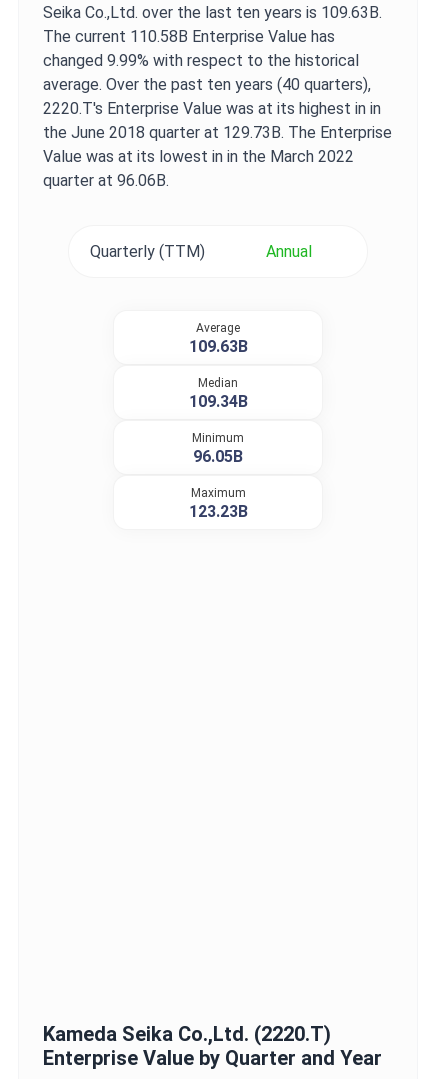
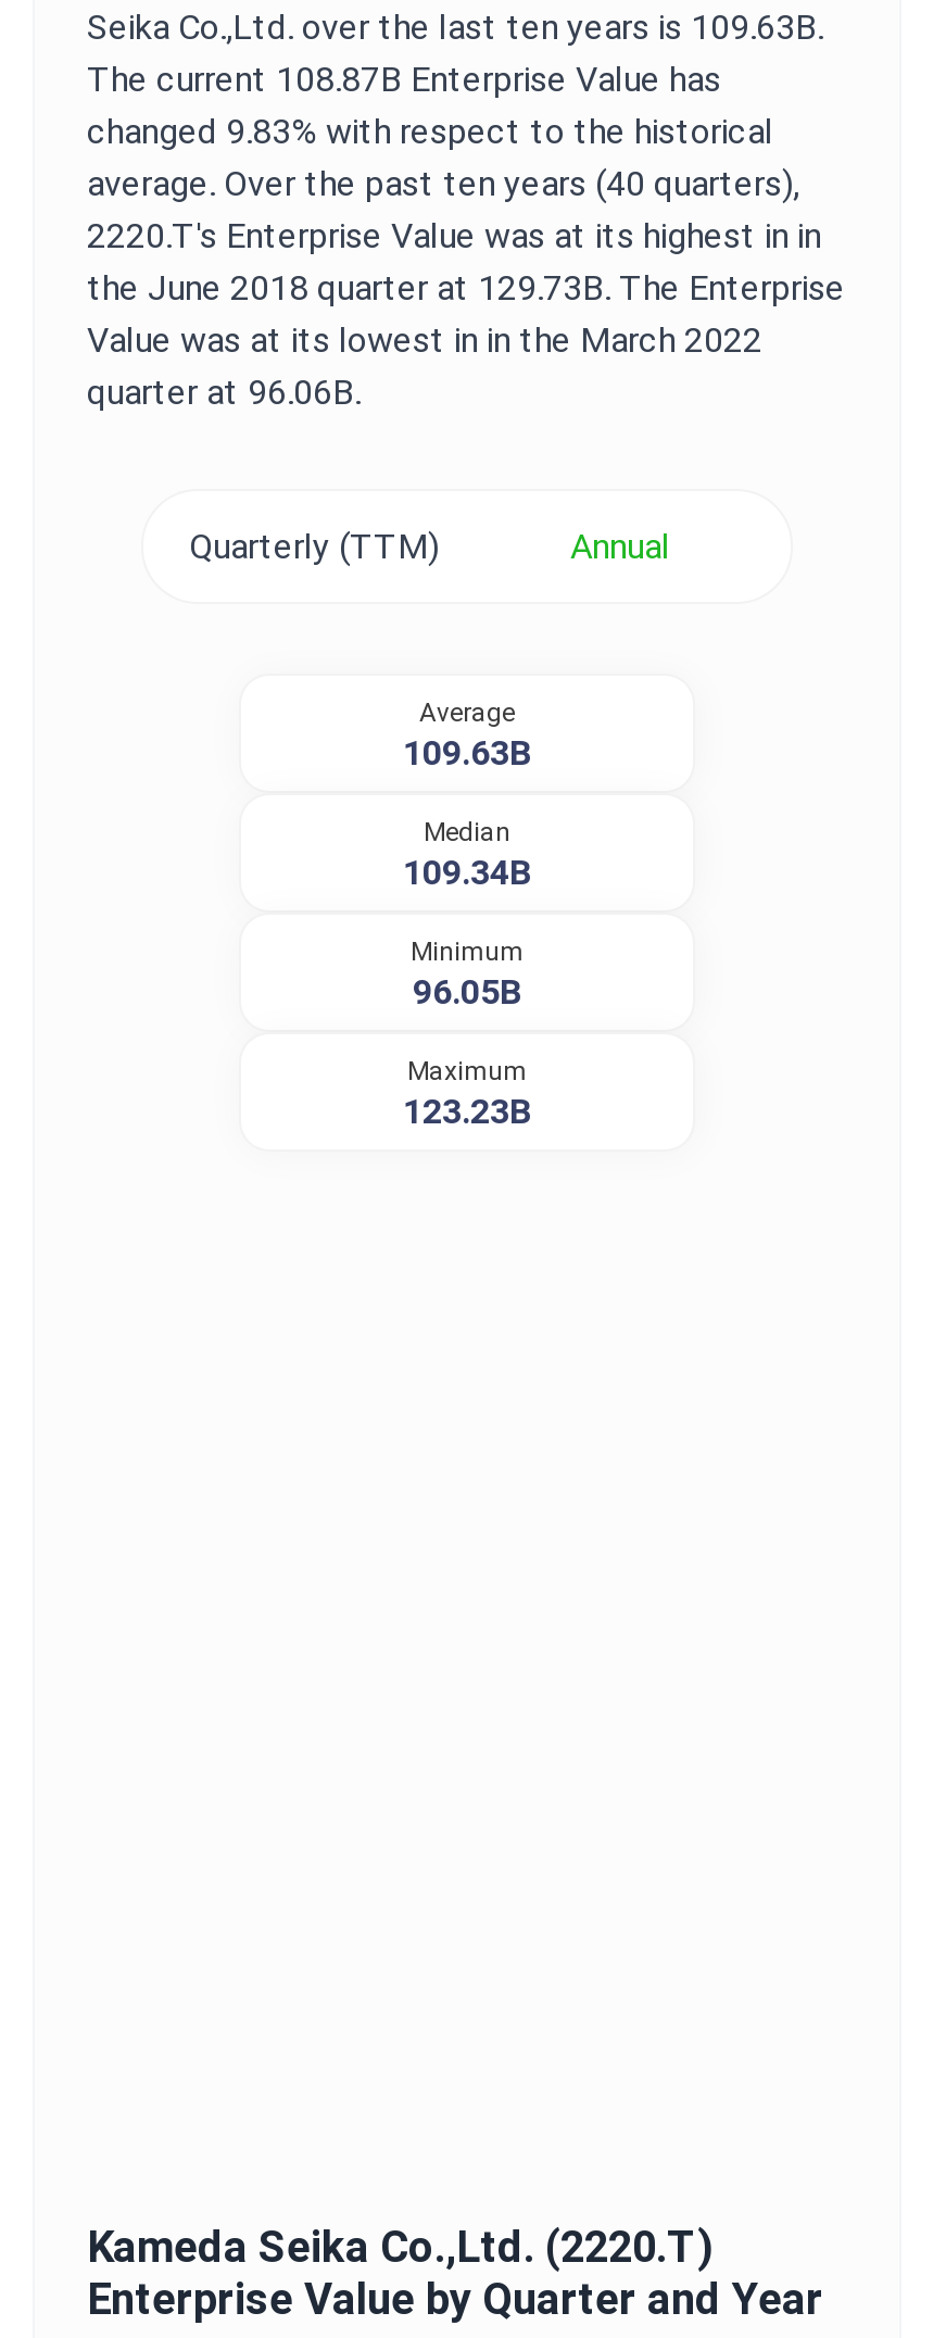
- The current 110.58B Enterprise Value has
+ The current 108.87B Enterprise Value has

- changed 9.99% with respect to the historical
+ changed 9.83% with respect to the historical
